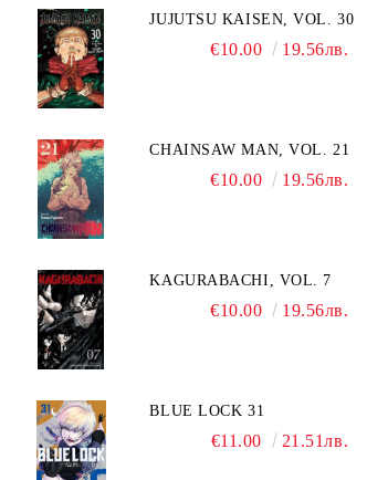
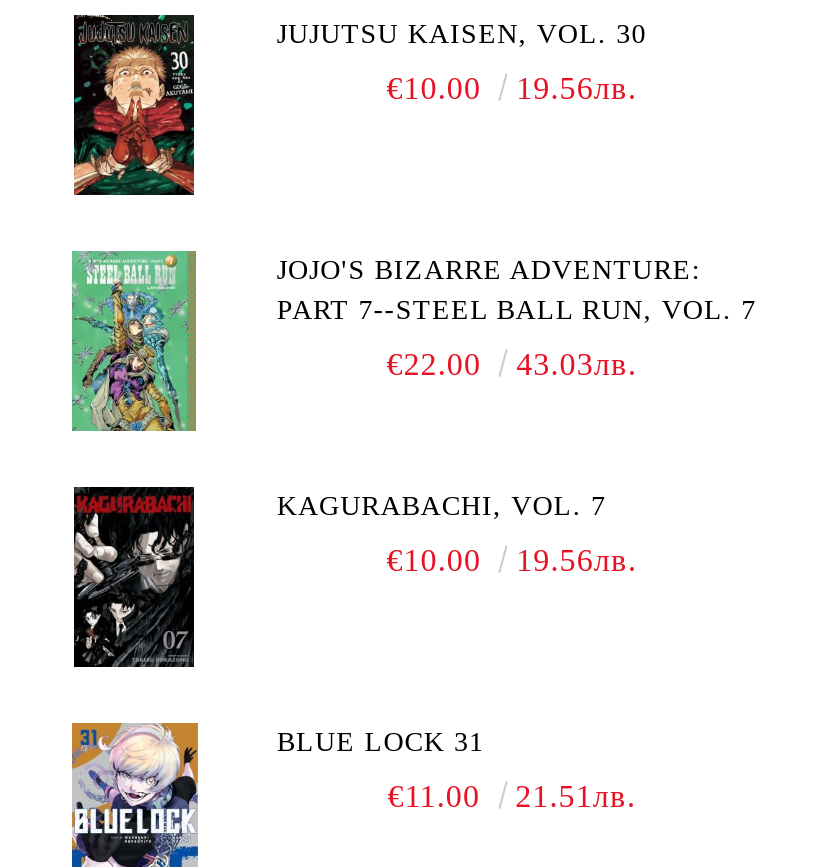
- [image]
+ [image]

- CHAINSAW MAN, VOL. 21
+ JOJO'S BIZARRE ADVENTURE:
+ PART 7--STEEL BALL RUN, VOL. 7

- €10.00
- 19.56лв.
+ €22.00
+ 43.03лв.
